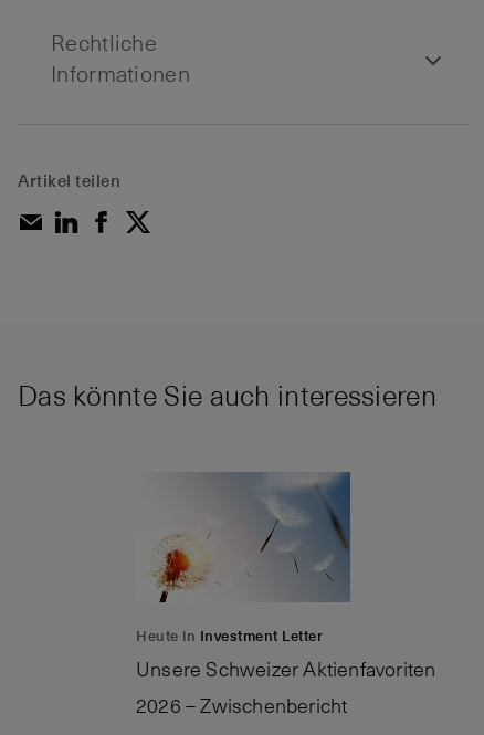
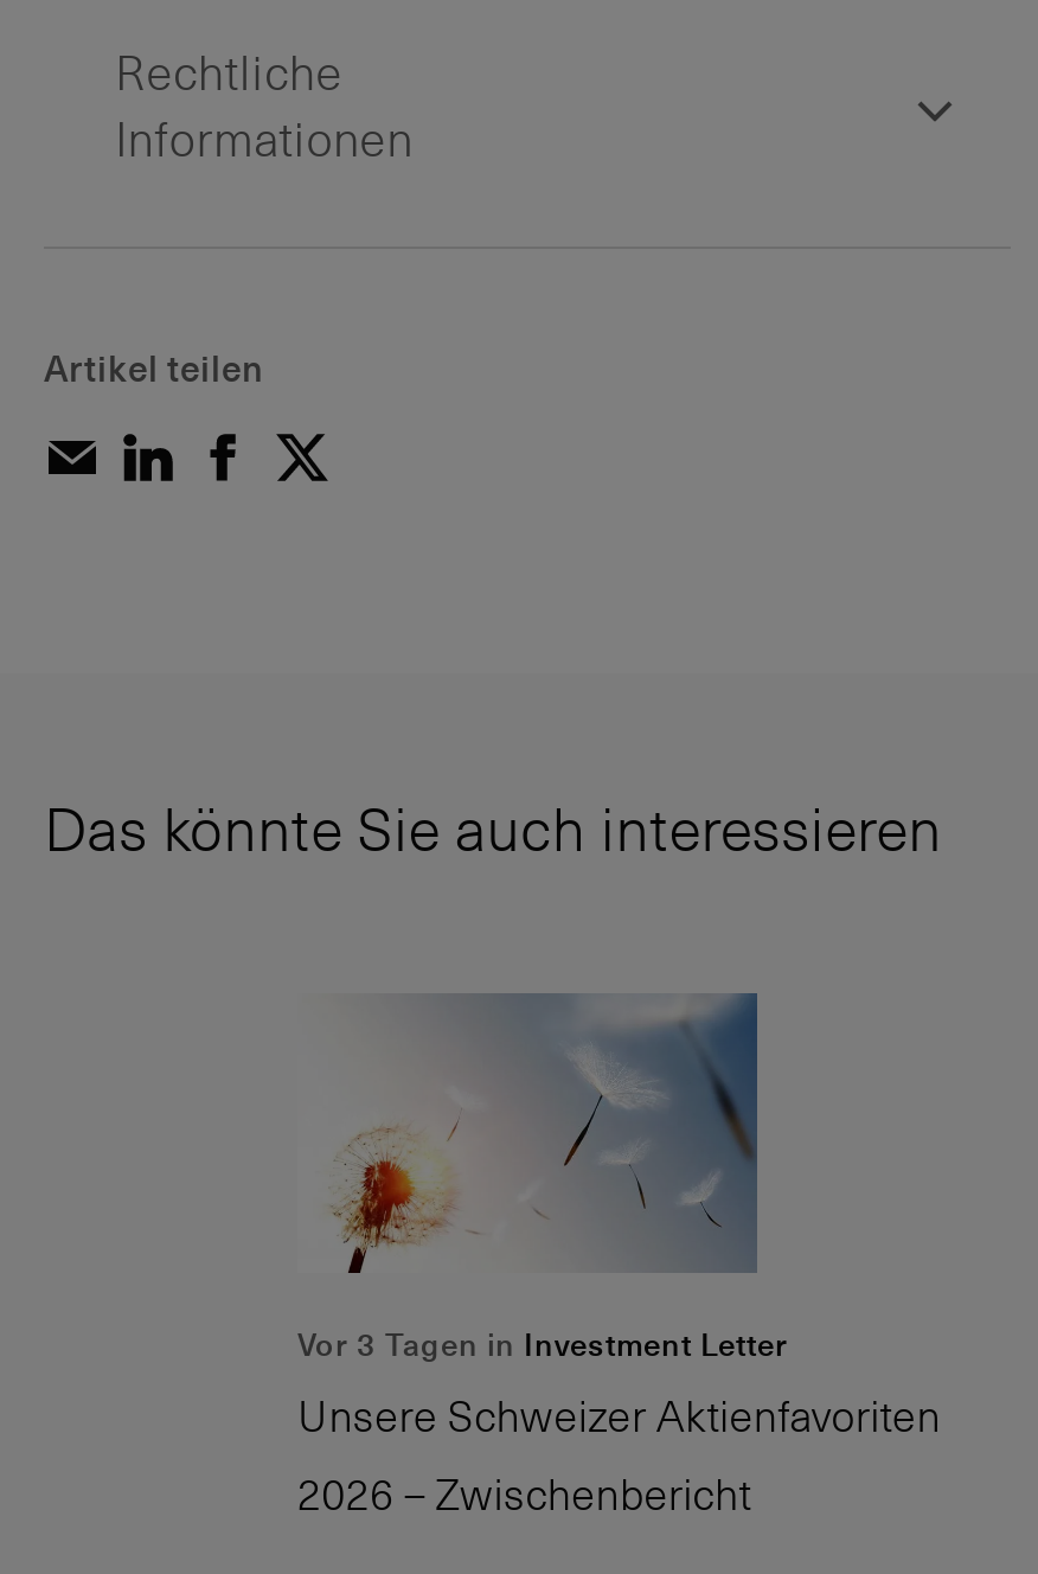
- Heute in Investment Letter
+ Vor 3 Tagen in Investment Letter
